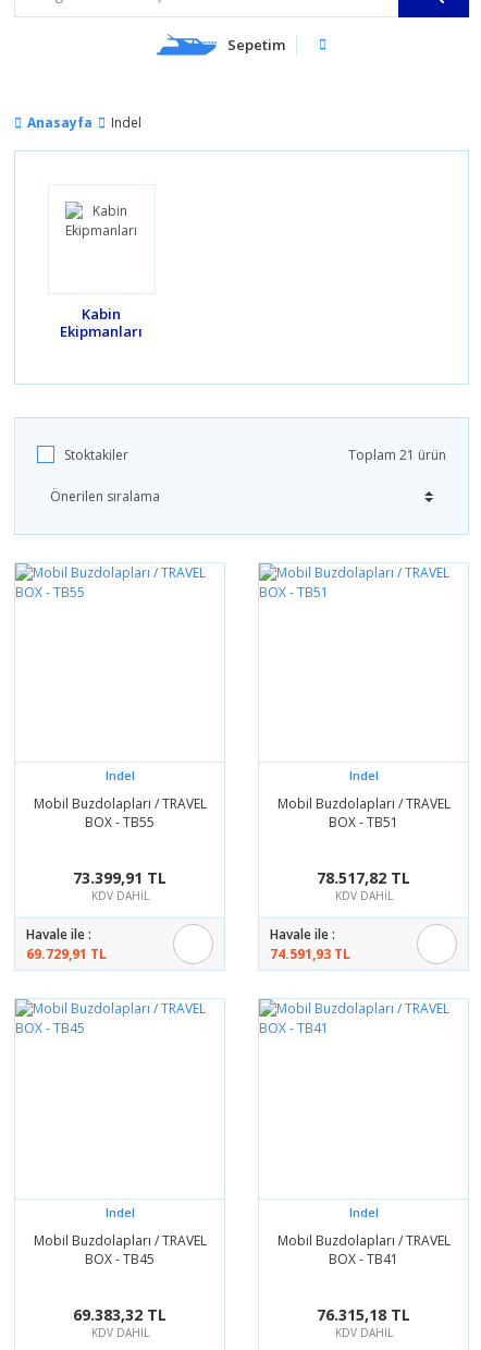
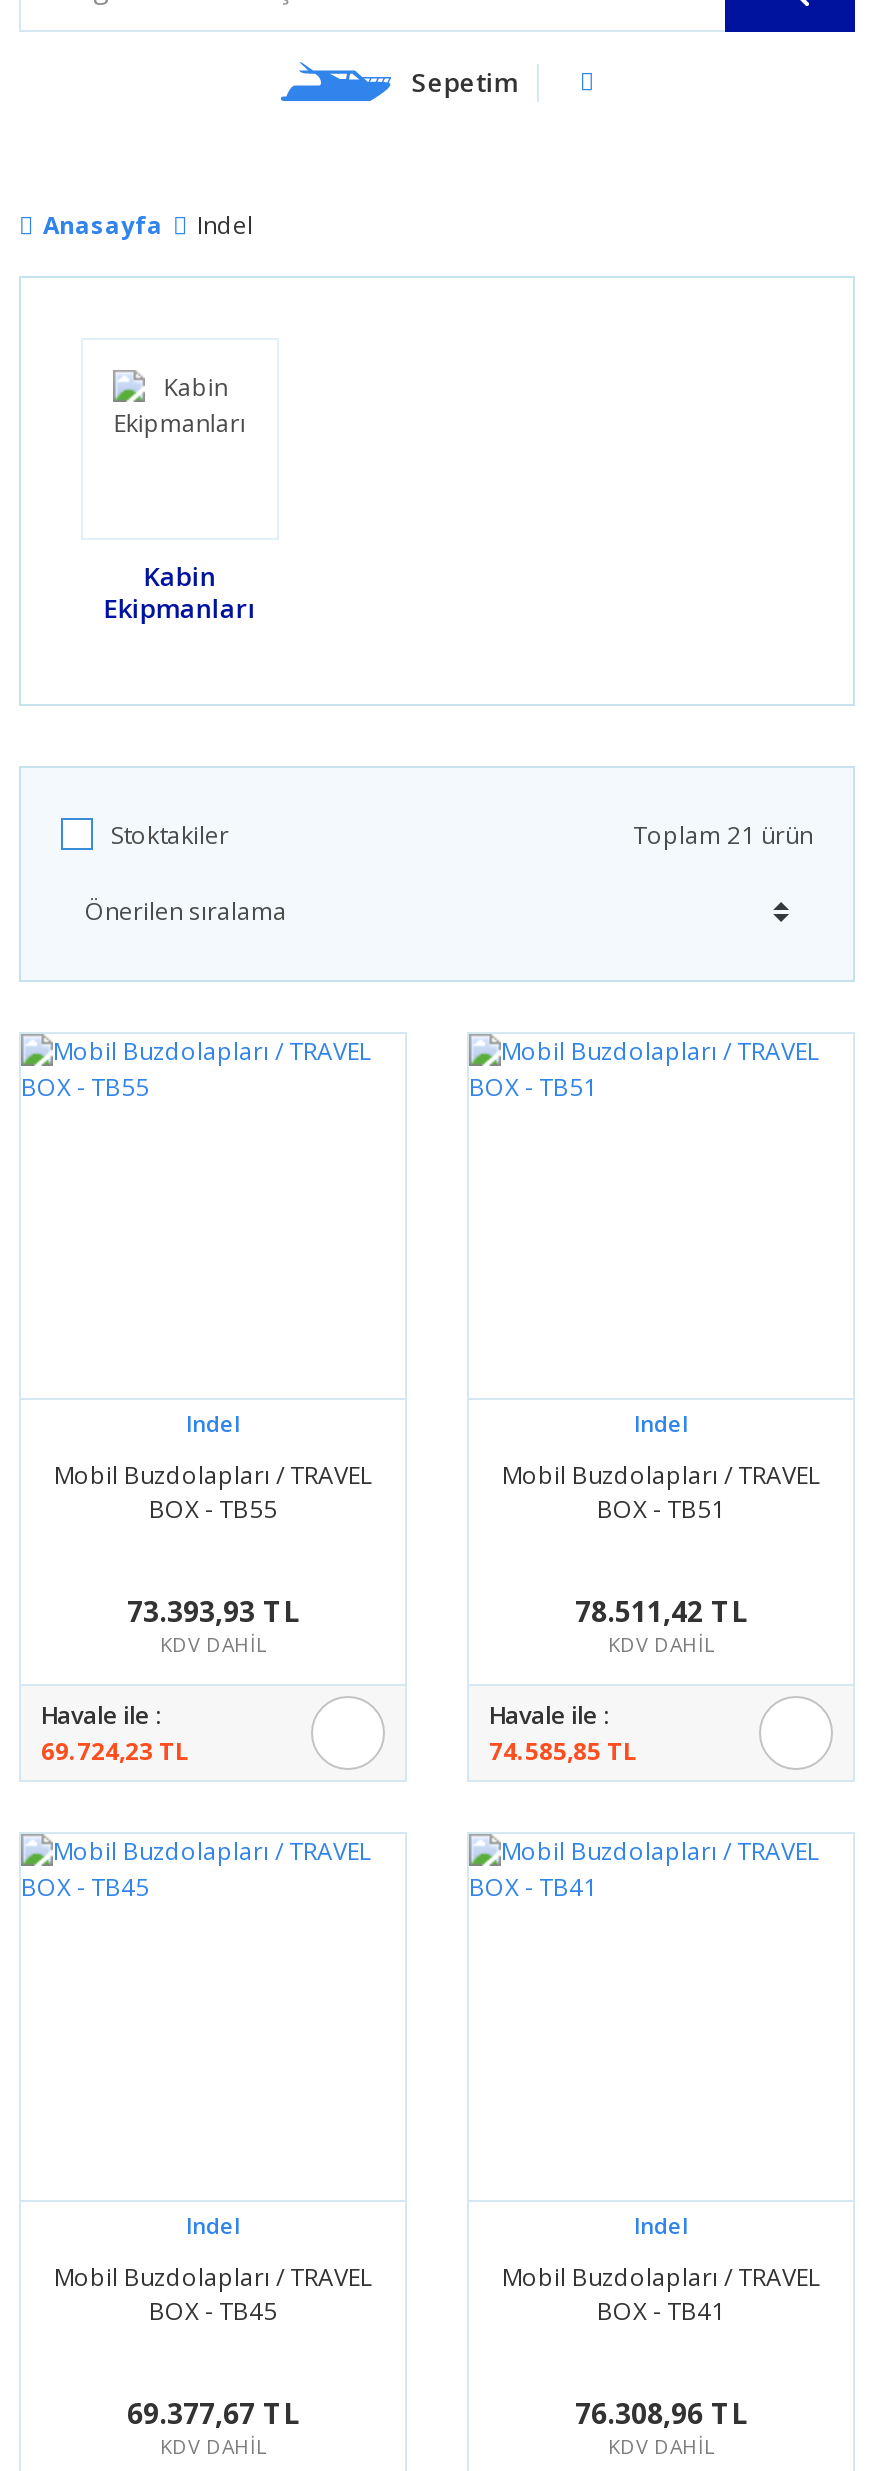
- 73.399,91 TL
+ 73.393,93 TL

- 78.517,82 TL
+ 78.511,42 TL

- 69.729,91 TL
+ 69.724,23 TL

- 74.591,93 TL
+ 74.585,85 TL

- 69.383,32 TL
+ 69.377,67 TL

- 76.315,18 TL
+ 76.308,96 TL
